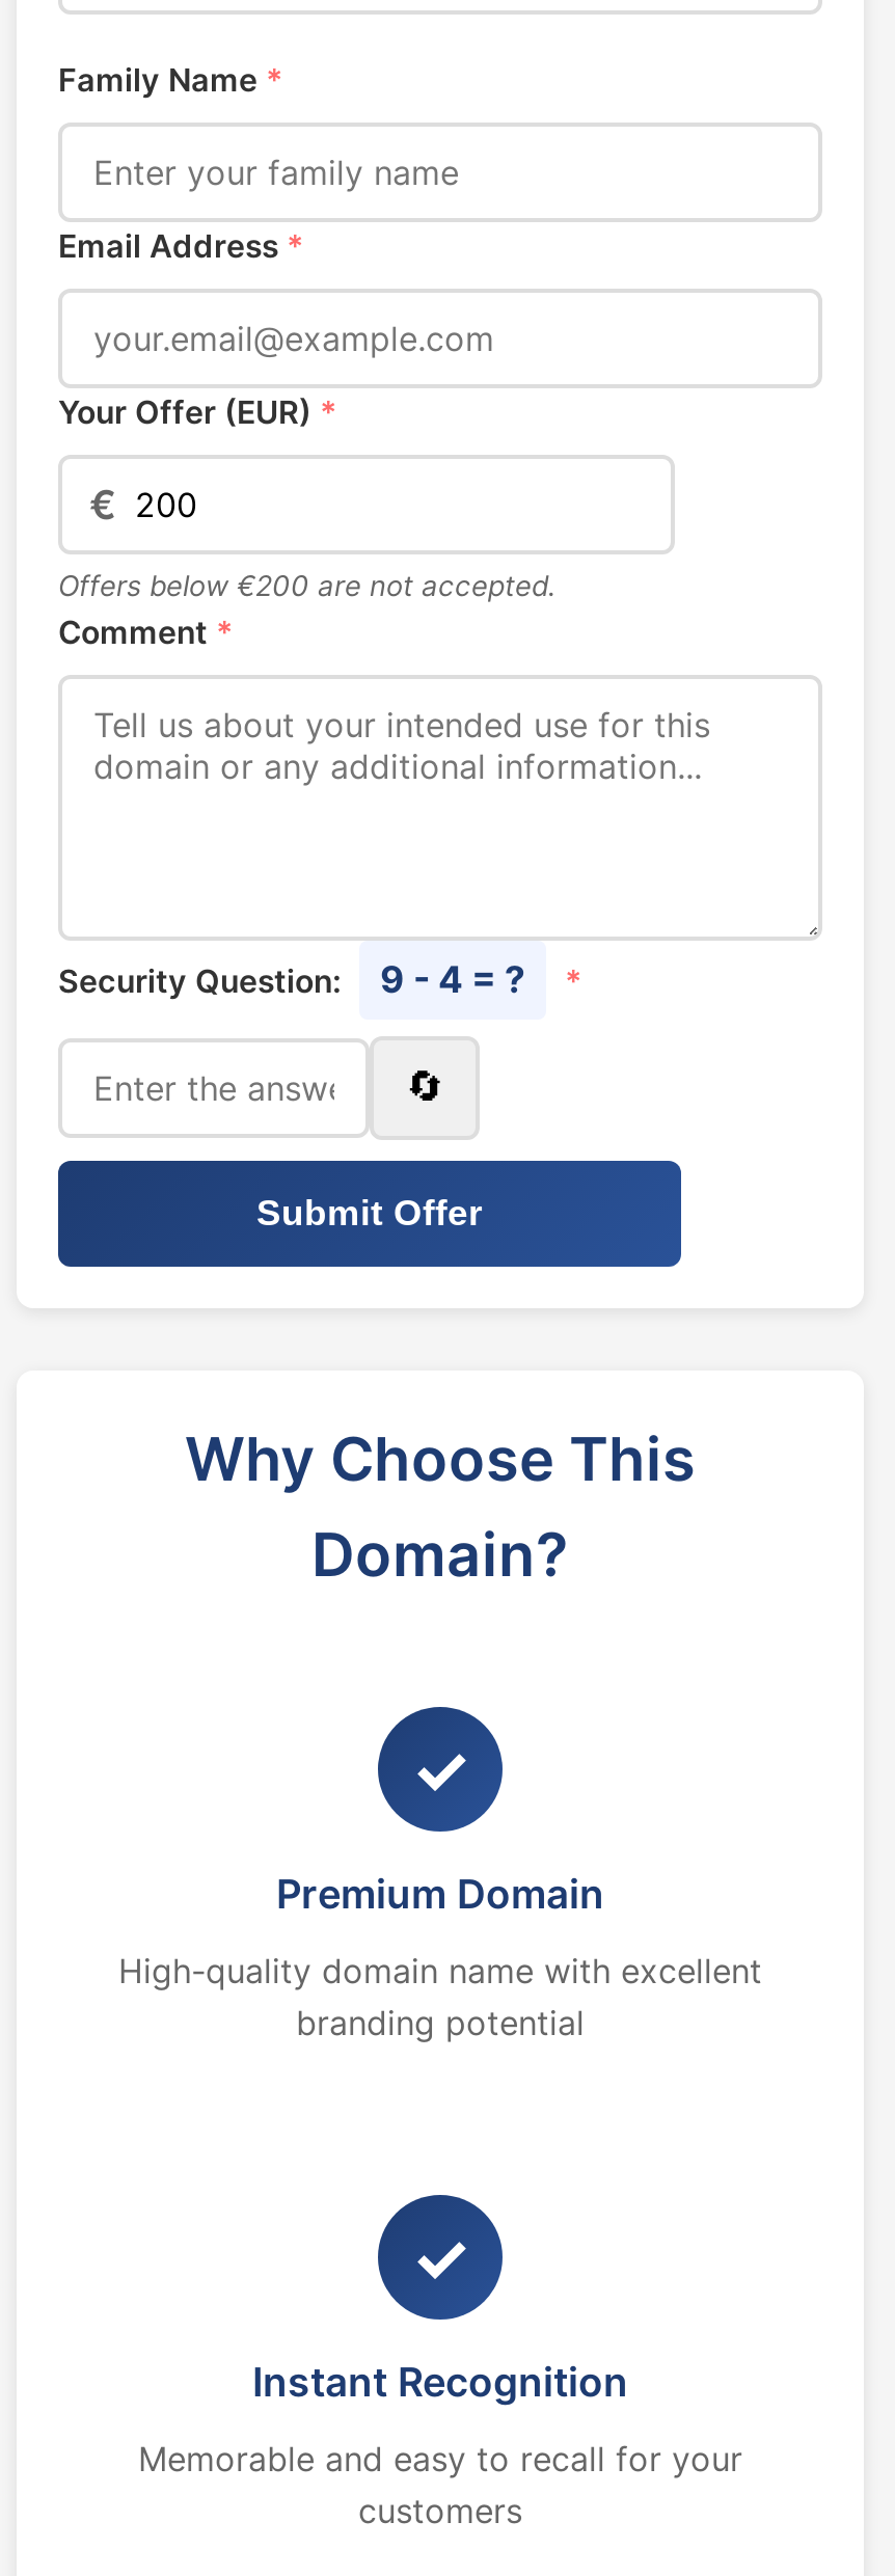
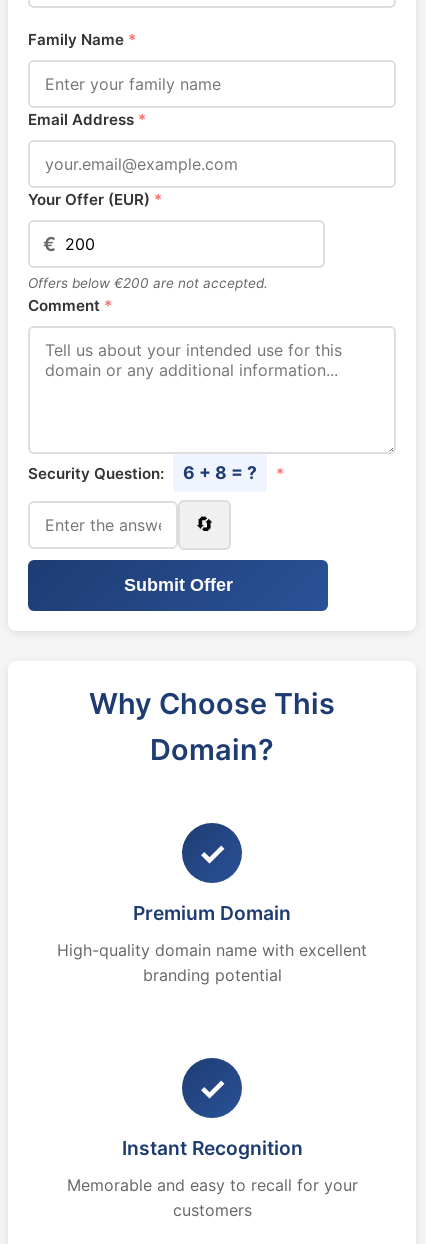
- 9 - 4 = ?
+ 6 + 8 = ?
